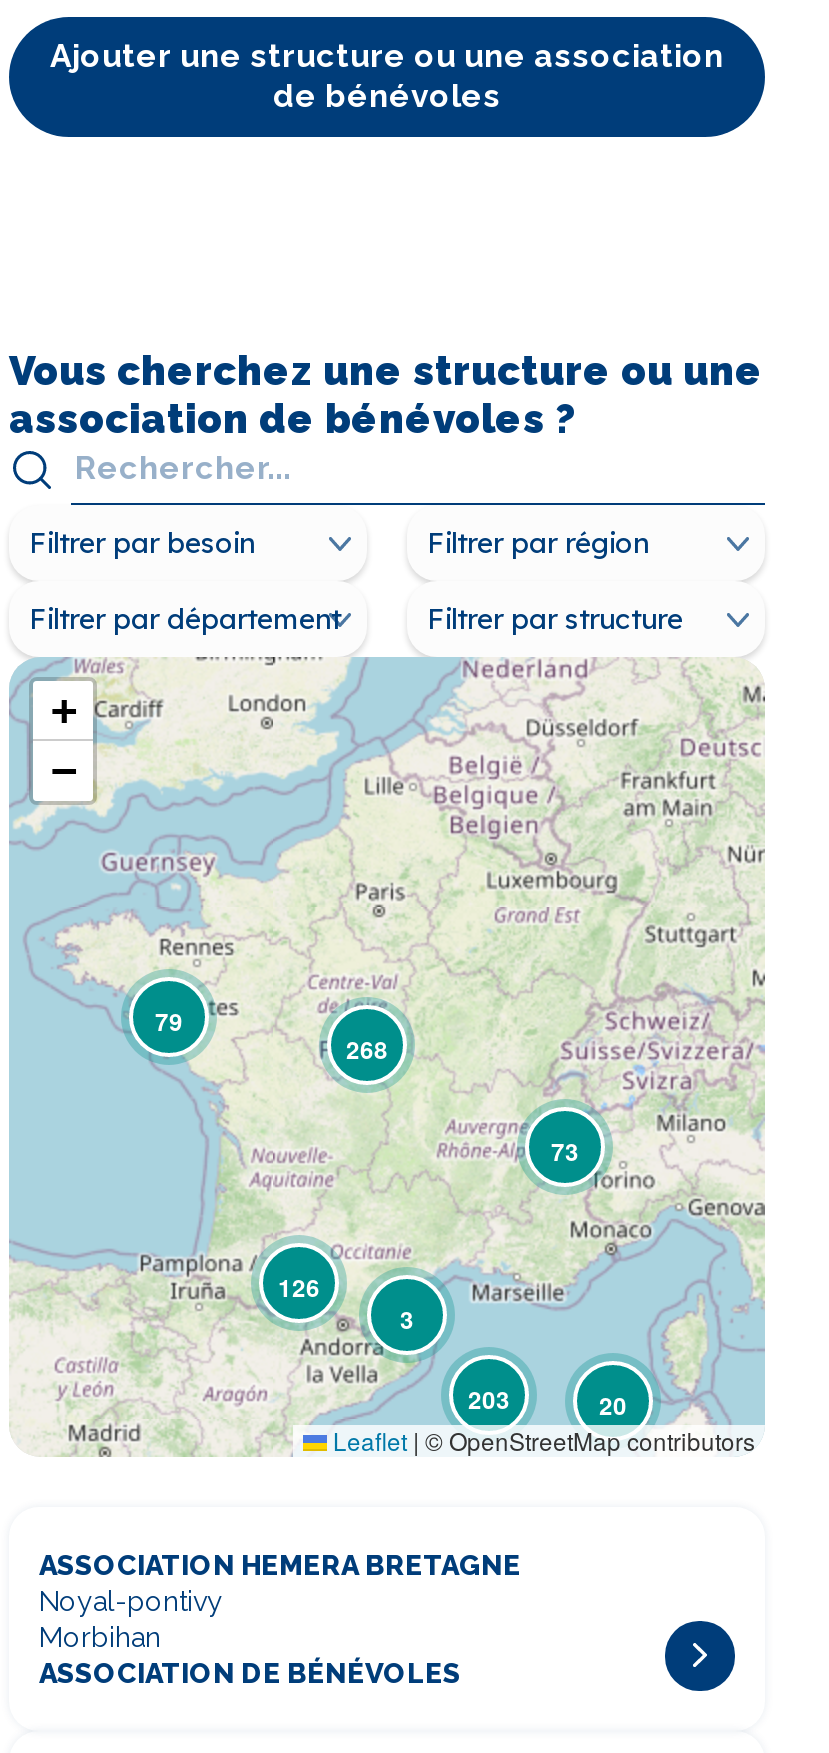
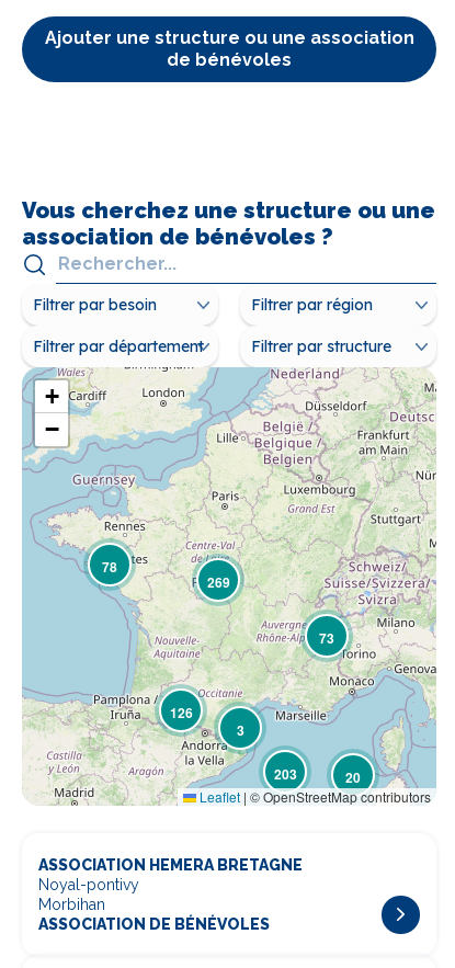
- 79
+ 78

- 268
+ 269
